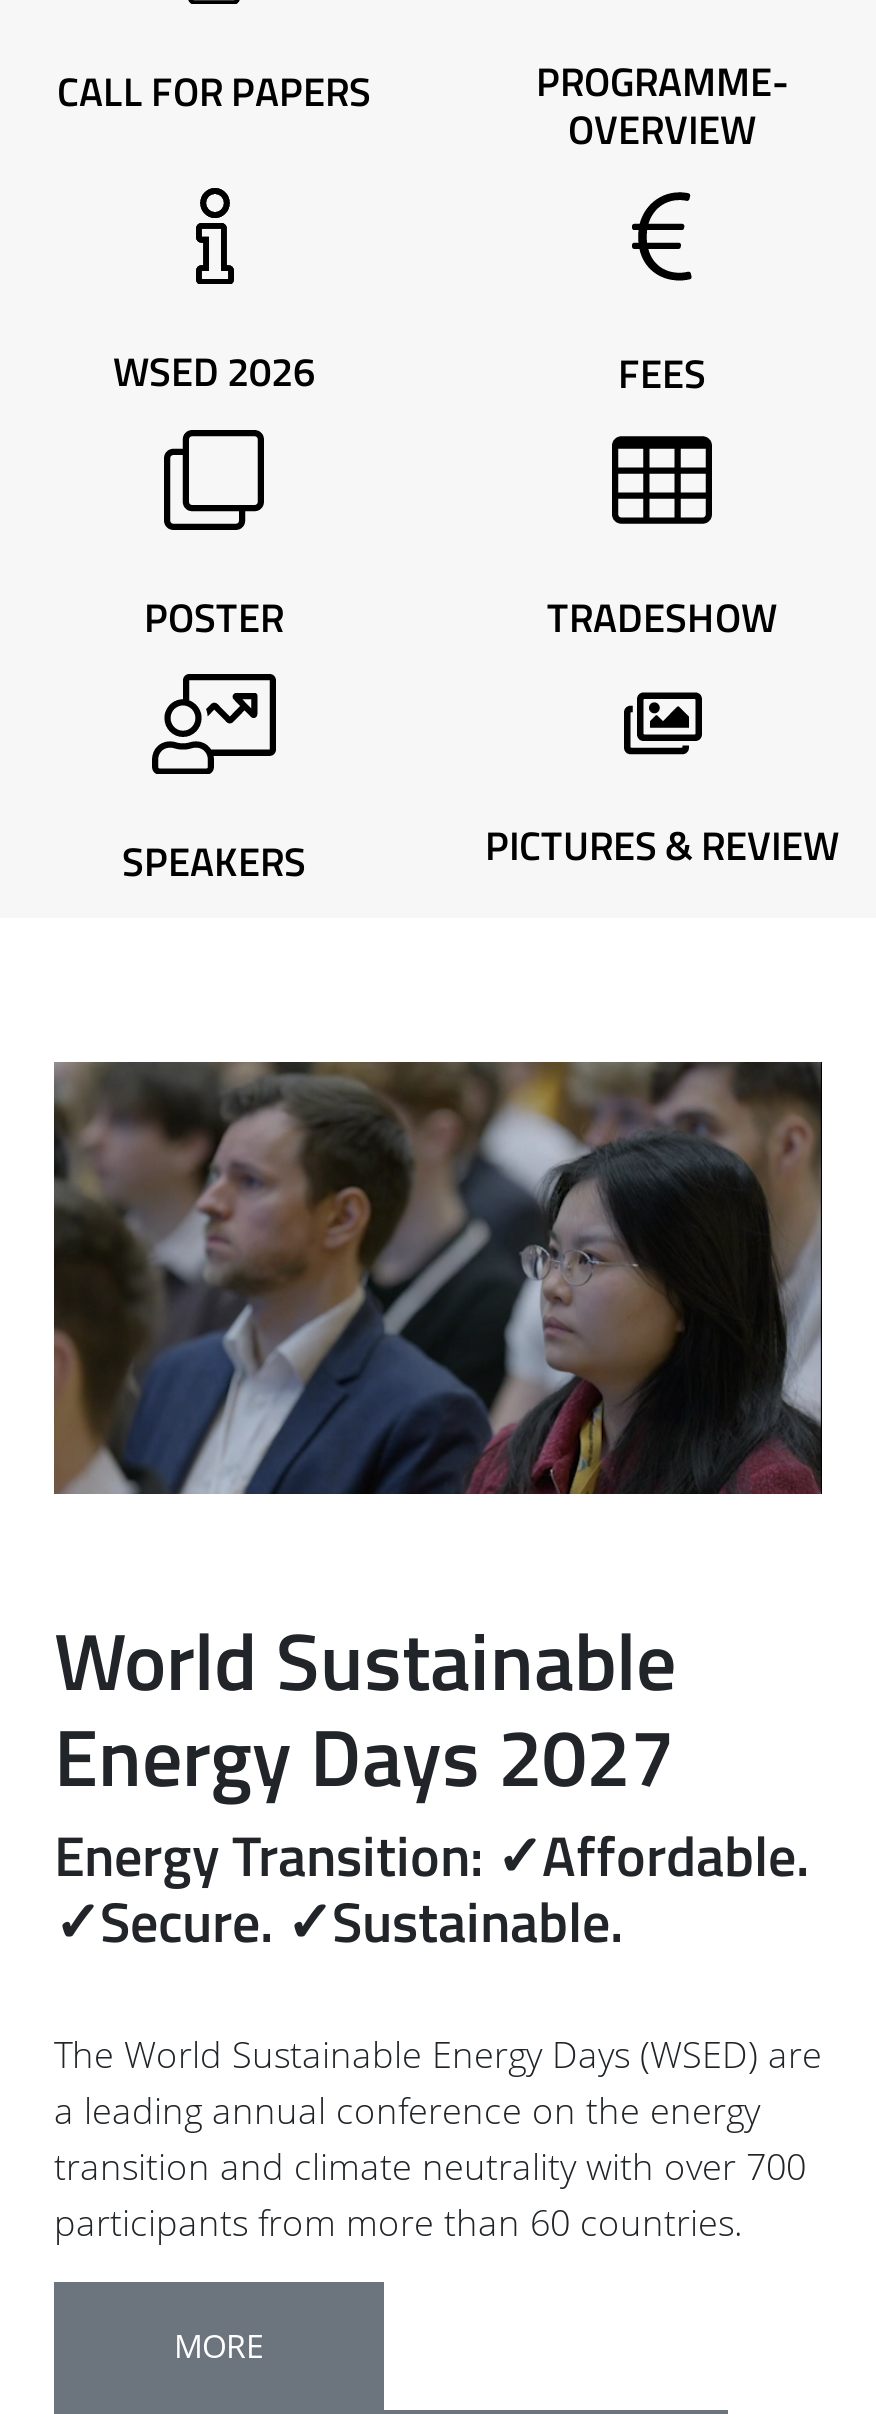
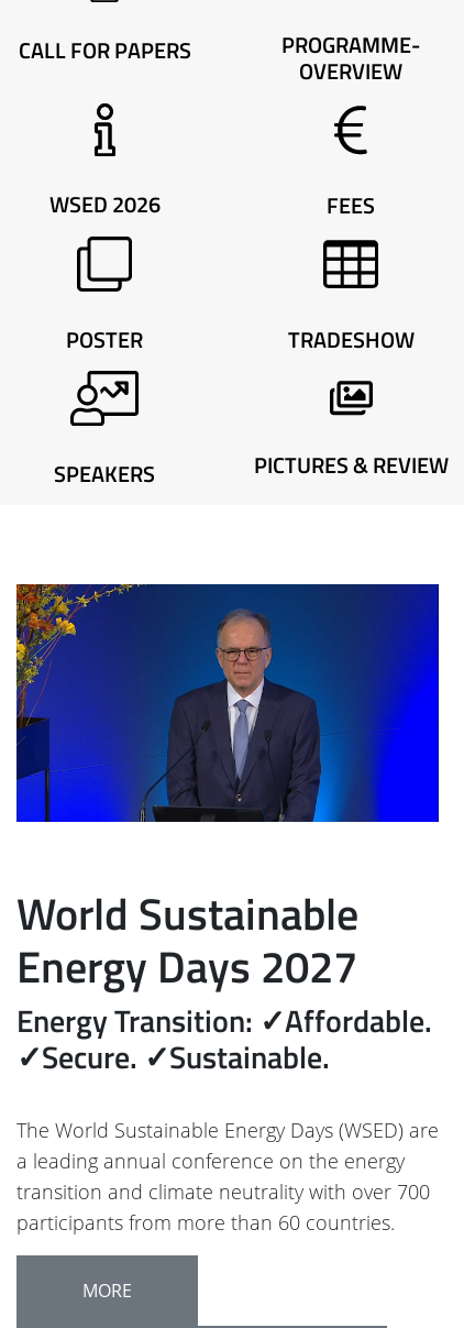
- [image]
+ [image]
